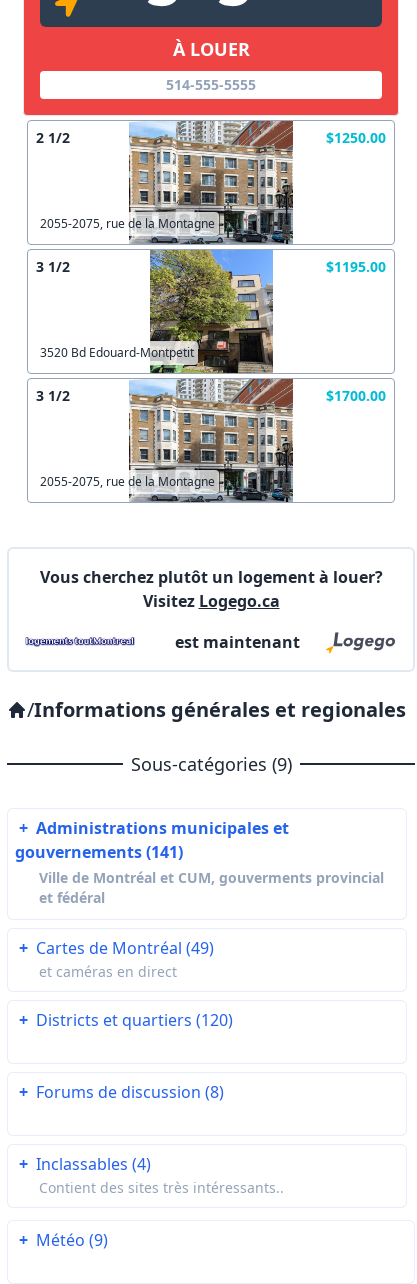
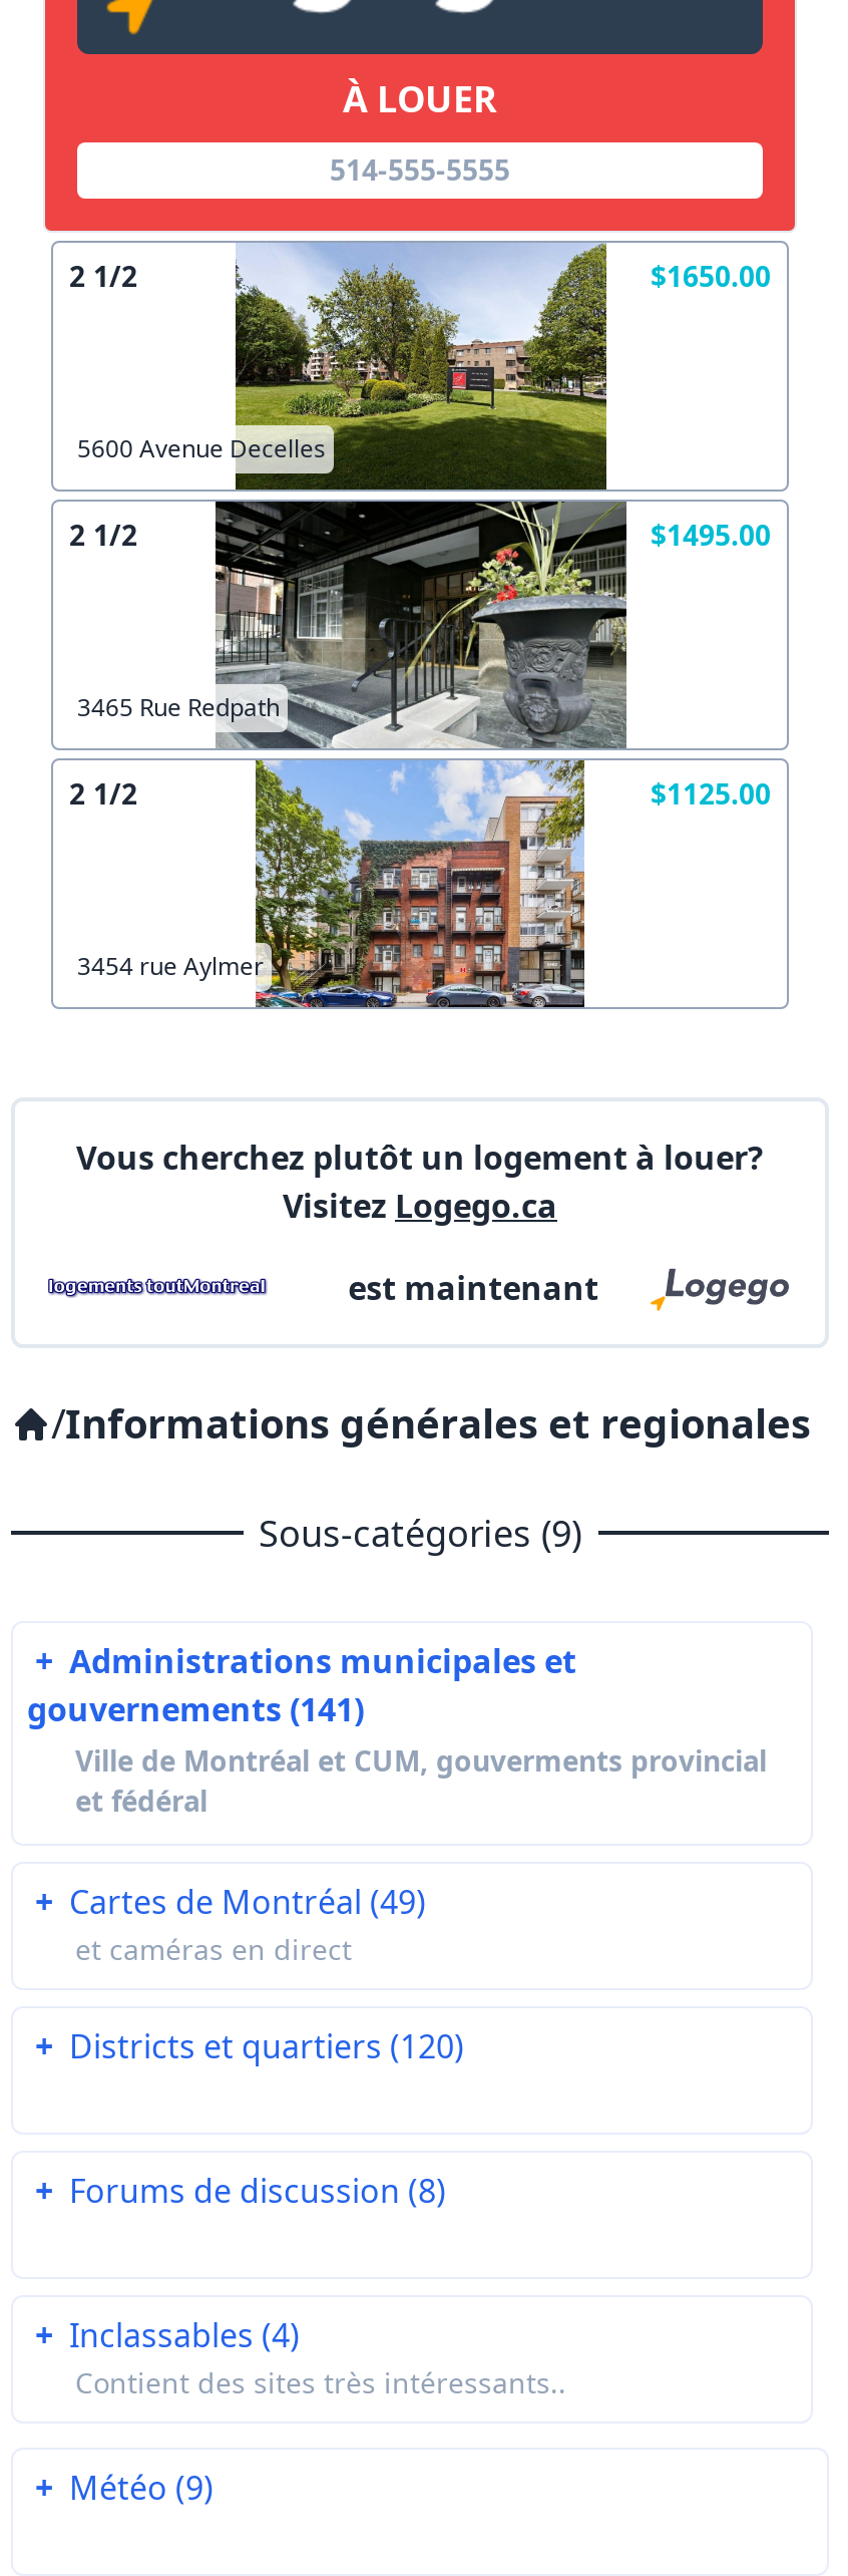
- [image]
- 2055-2075, rue de la Montagne
+ [image]
+ 5600 Avenue Decelles

- $1250.00
+ $1650.00

- 3 1/2
- $1195.00
+ 2 1/2
+ $1495.00

- 3520 Bd Edouard-Montpetit
+ 3465 Rue Redpath

- 3 1/2
- $1700.00
+ 2 1/2
+ $1125.00

- 2055-2075, rue de la Montagne
+ 3454 rue Aylmer
